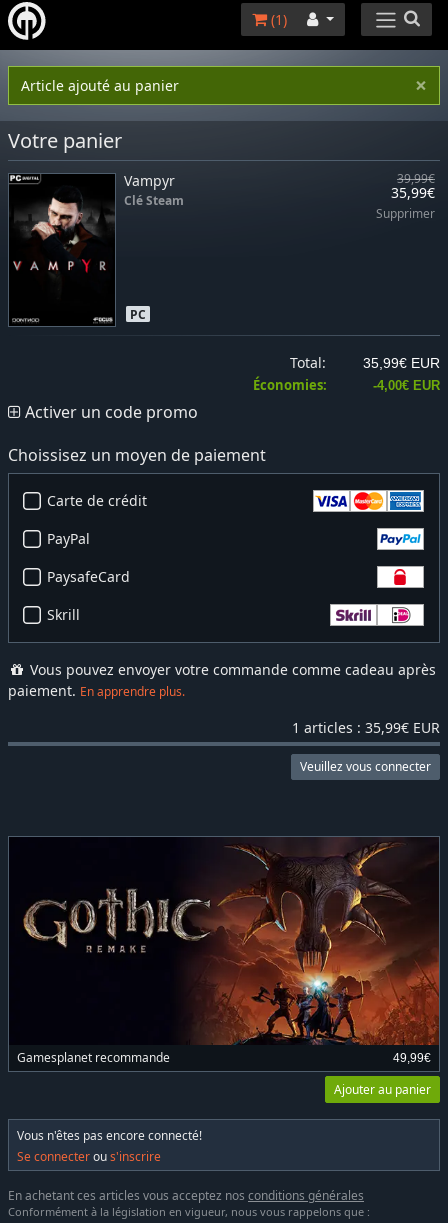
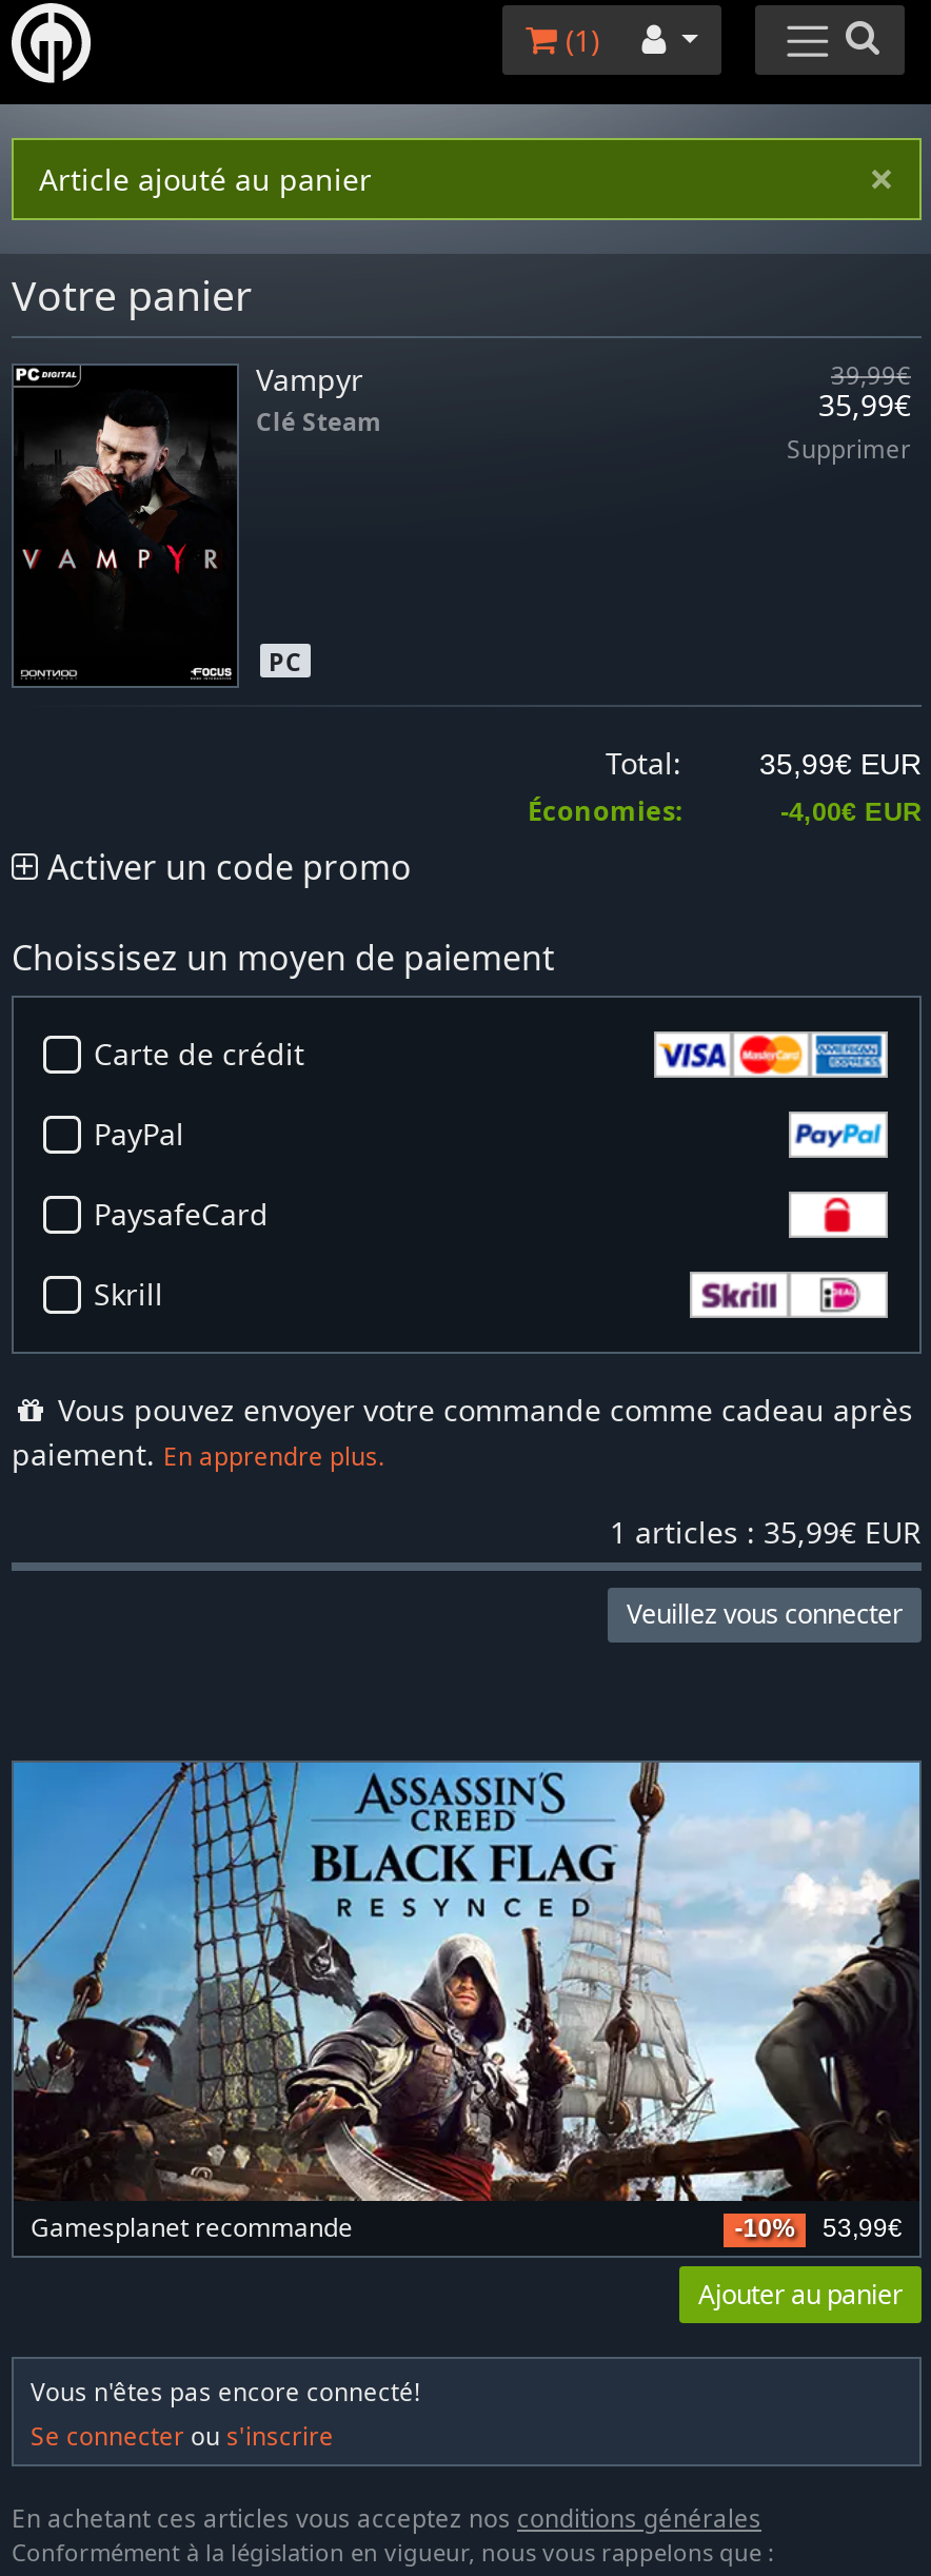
- [image]
- 49,99€
+ [image]
+ -10%
+ 53,99€
